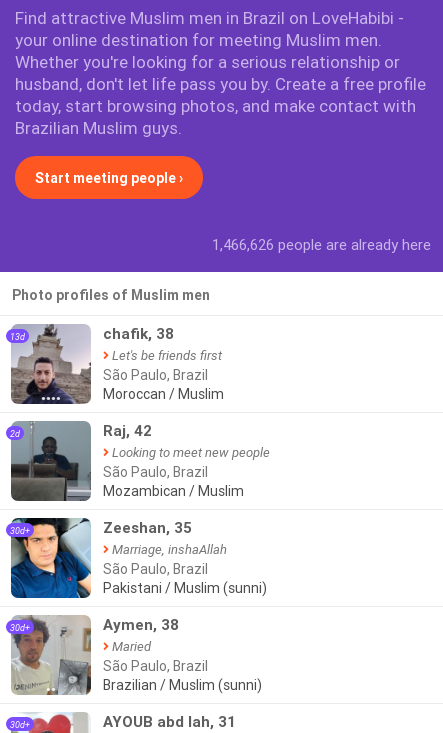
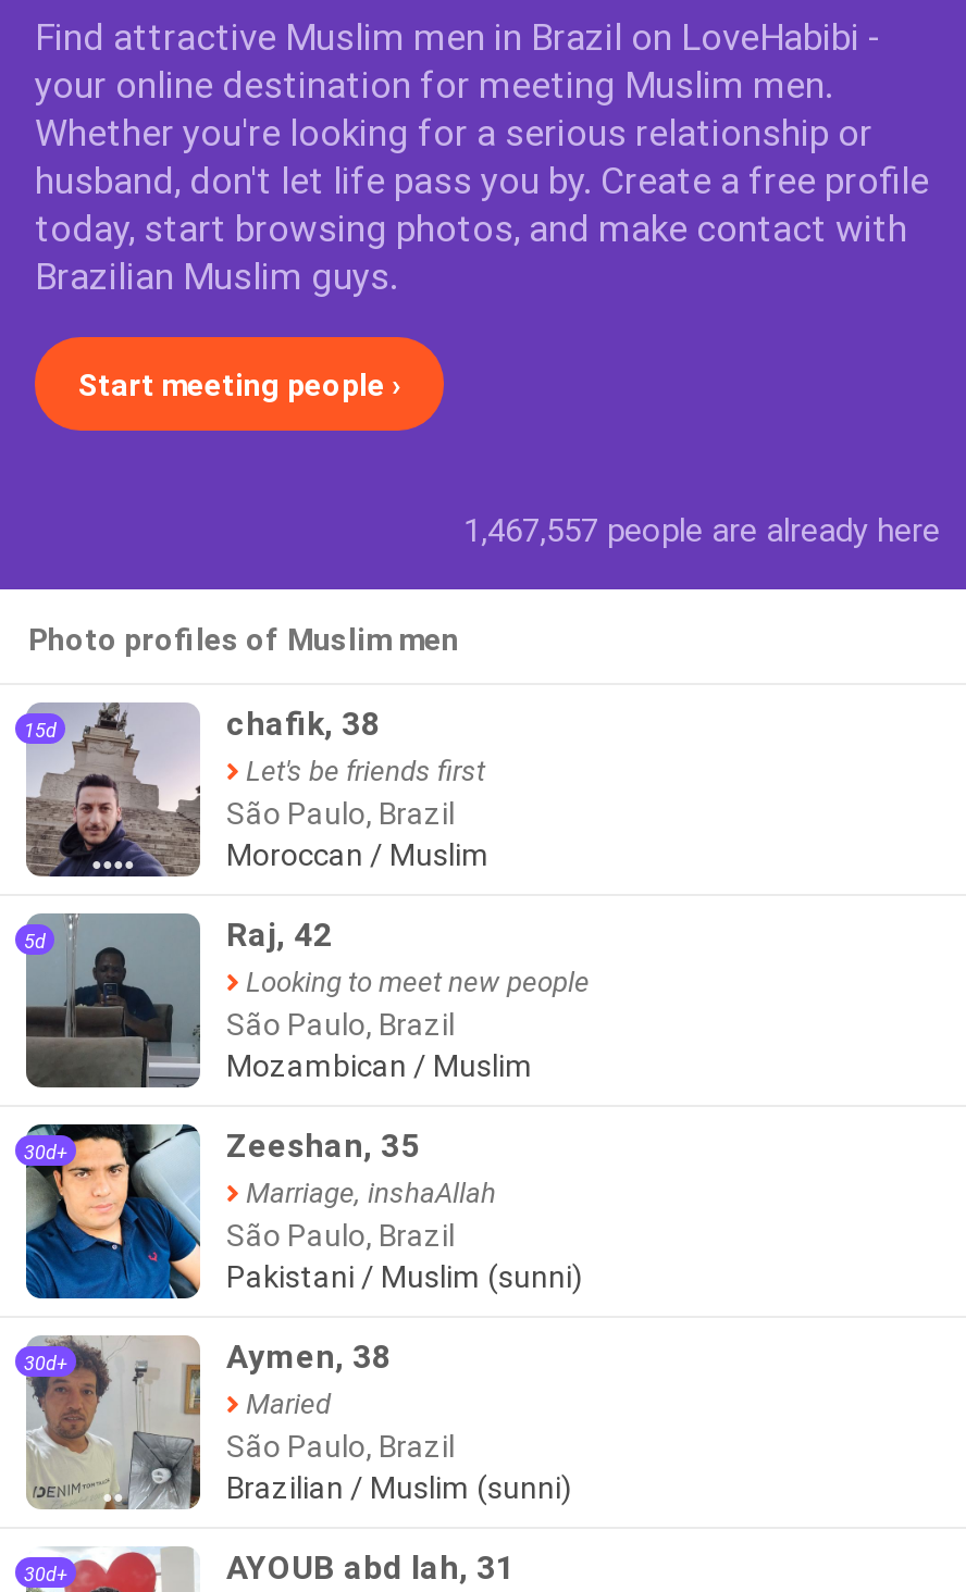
- 1,466,626 people are already here
+ 1,467,557 people are already here

- 13d
+ 15d

- 2d
+ 5d
